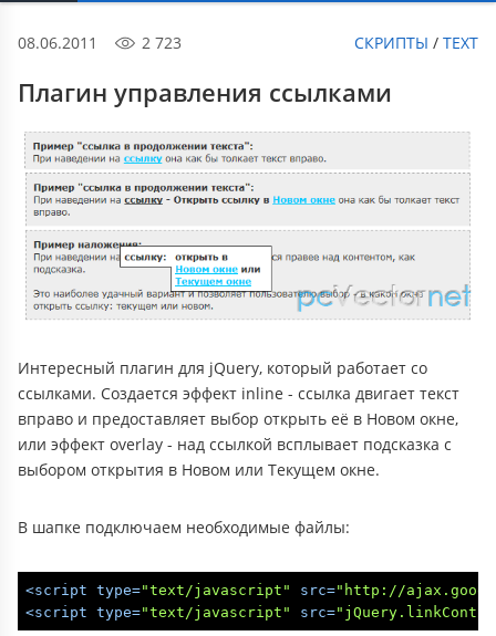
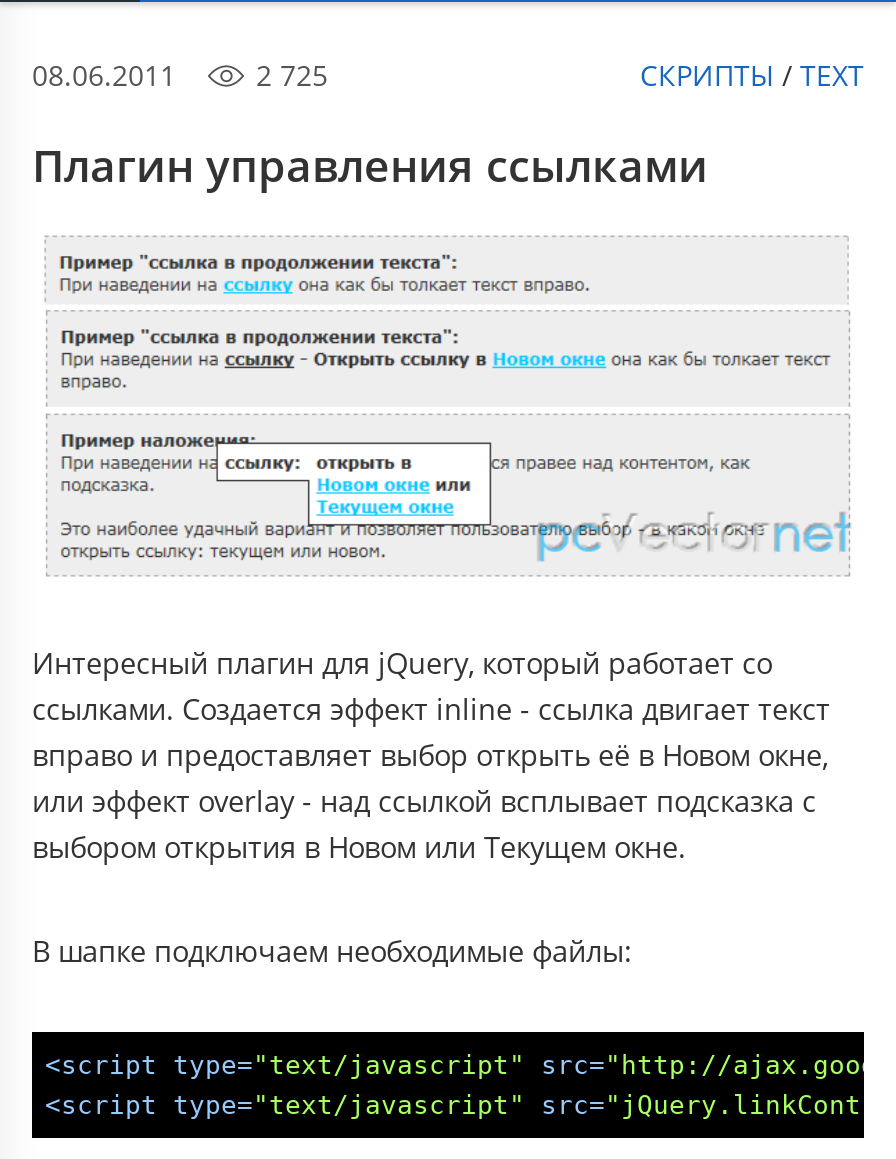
- 08.06.2011 2 723
+ 08.06.2011 2 725
